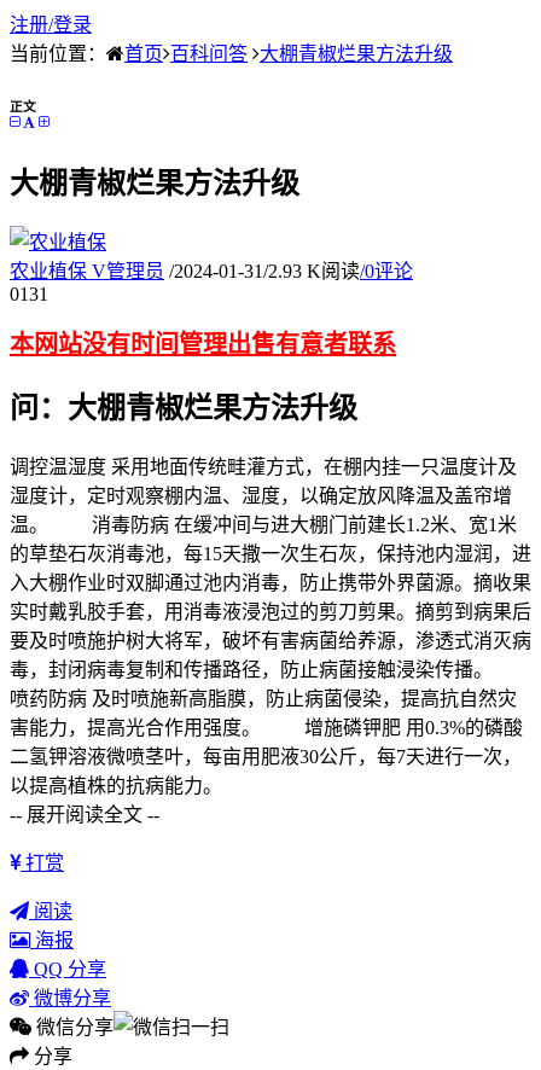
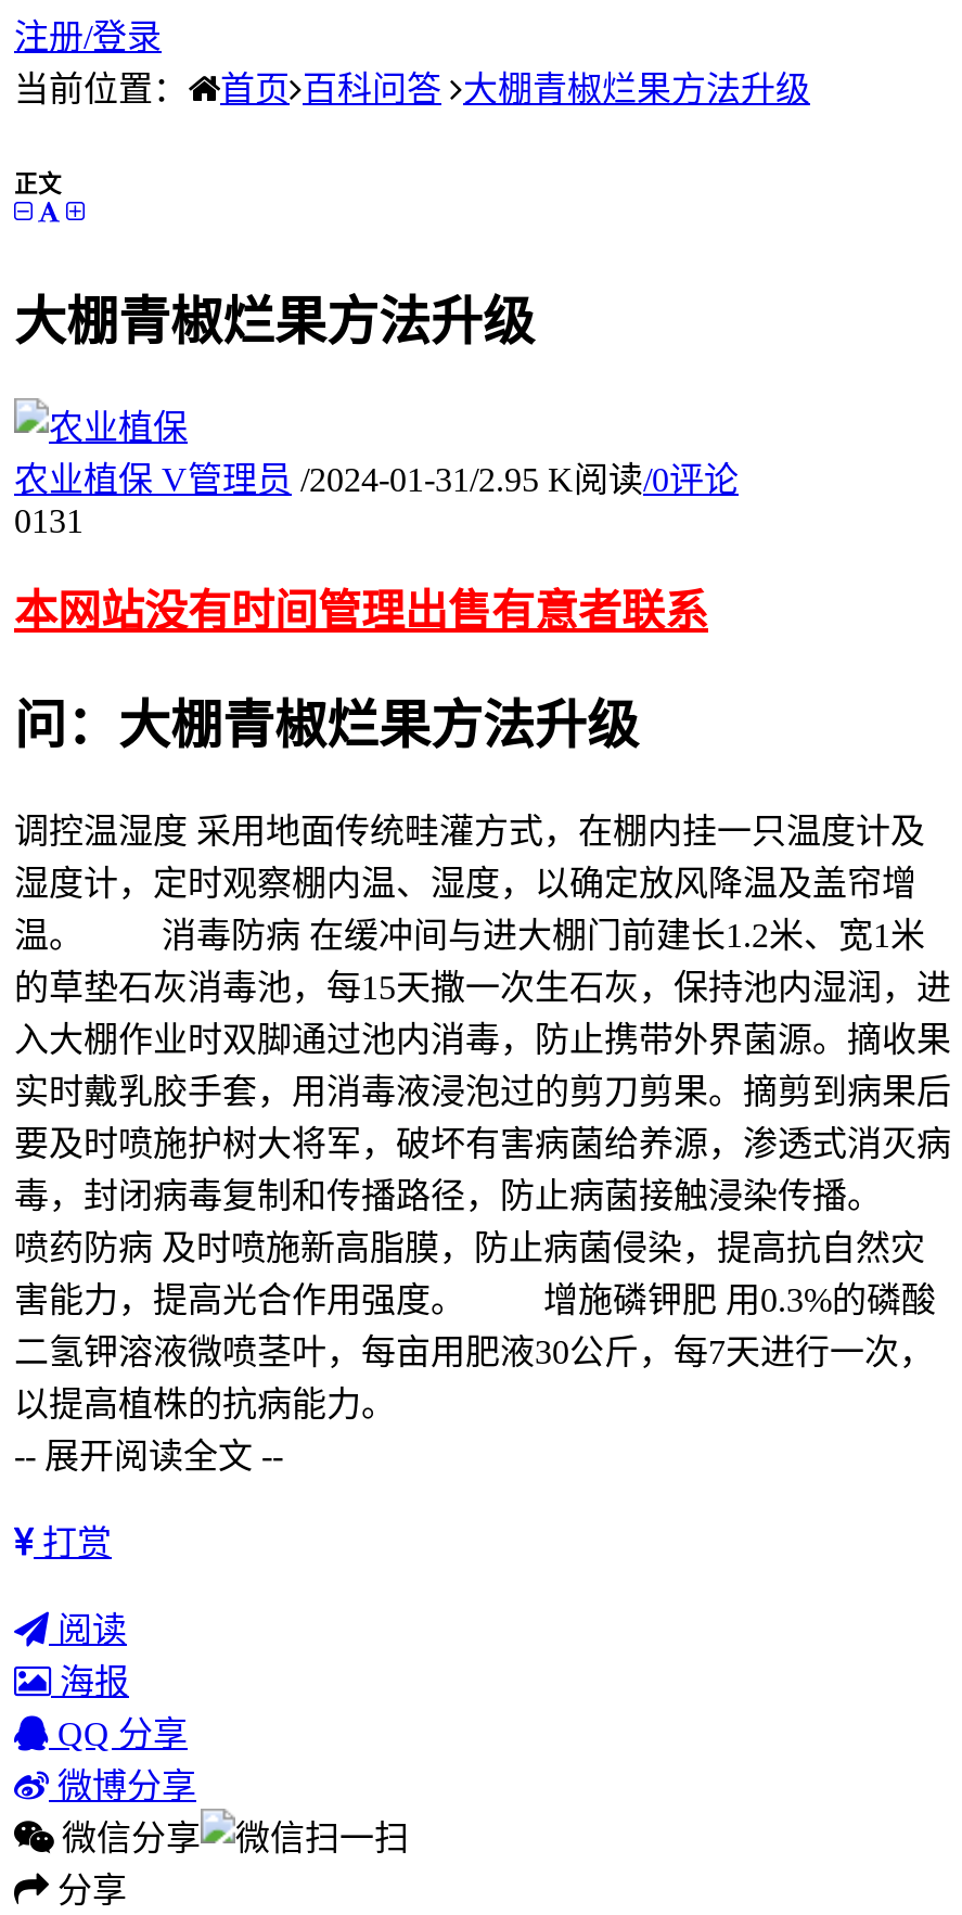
- 农业植保V管理员 / 2024-01-31 / 2.93 K阅读/0评论
+ 农业植保V管理员 / 2024-01-31 / 2.95 K阅读/0评论
